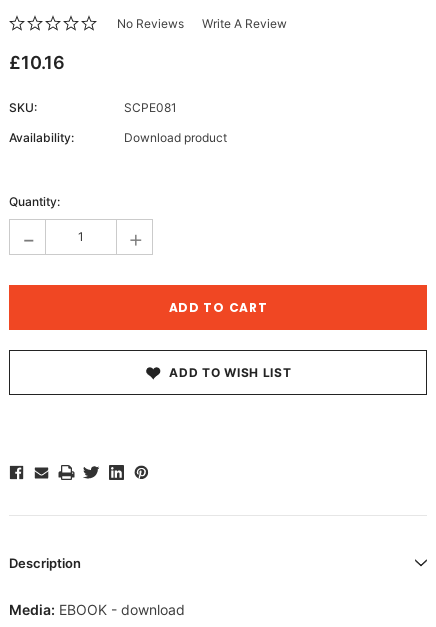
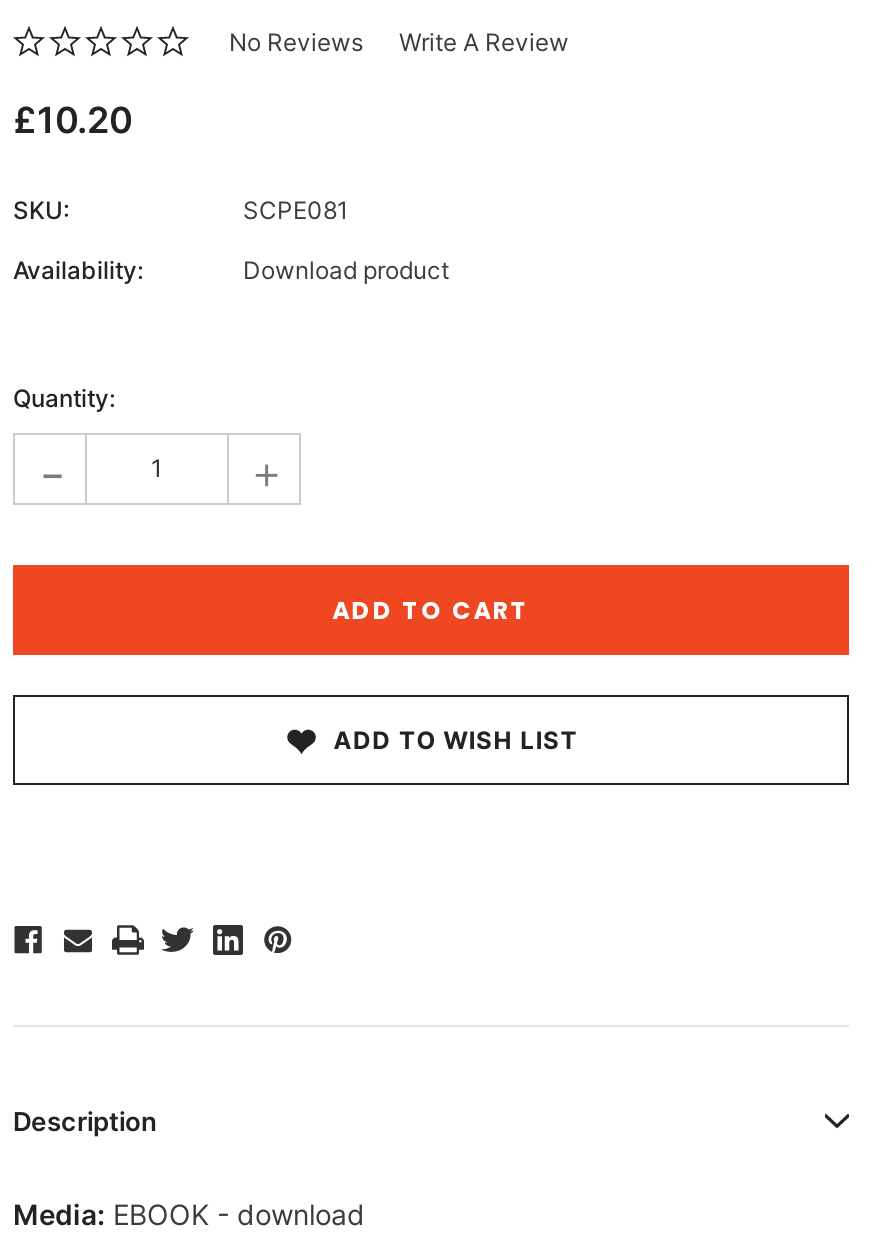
- £10.16
+ £10.20
